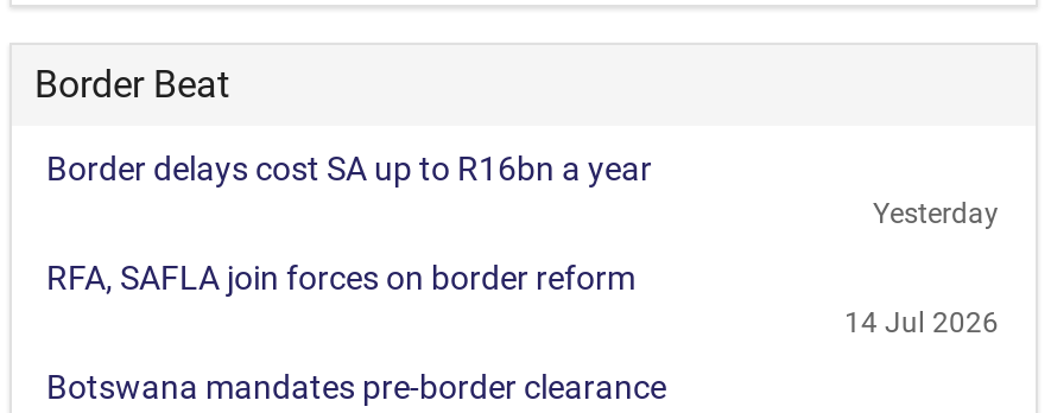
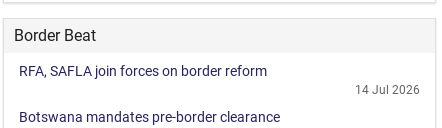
- Border delays cost SA up to R16bn a year
- Yesterday
